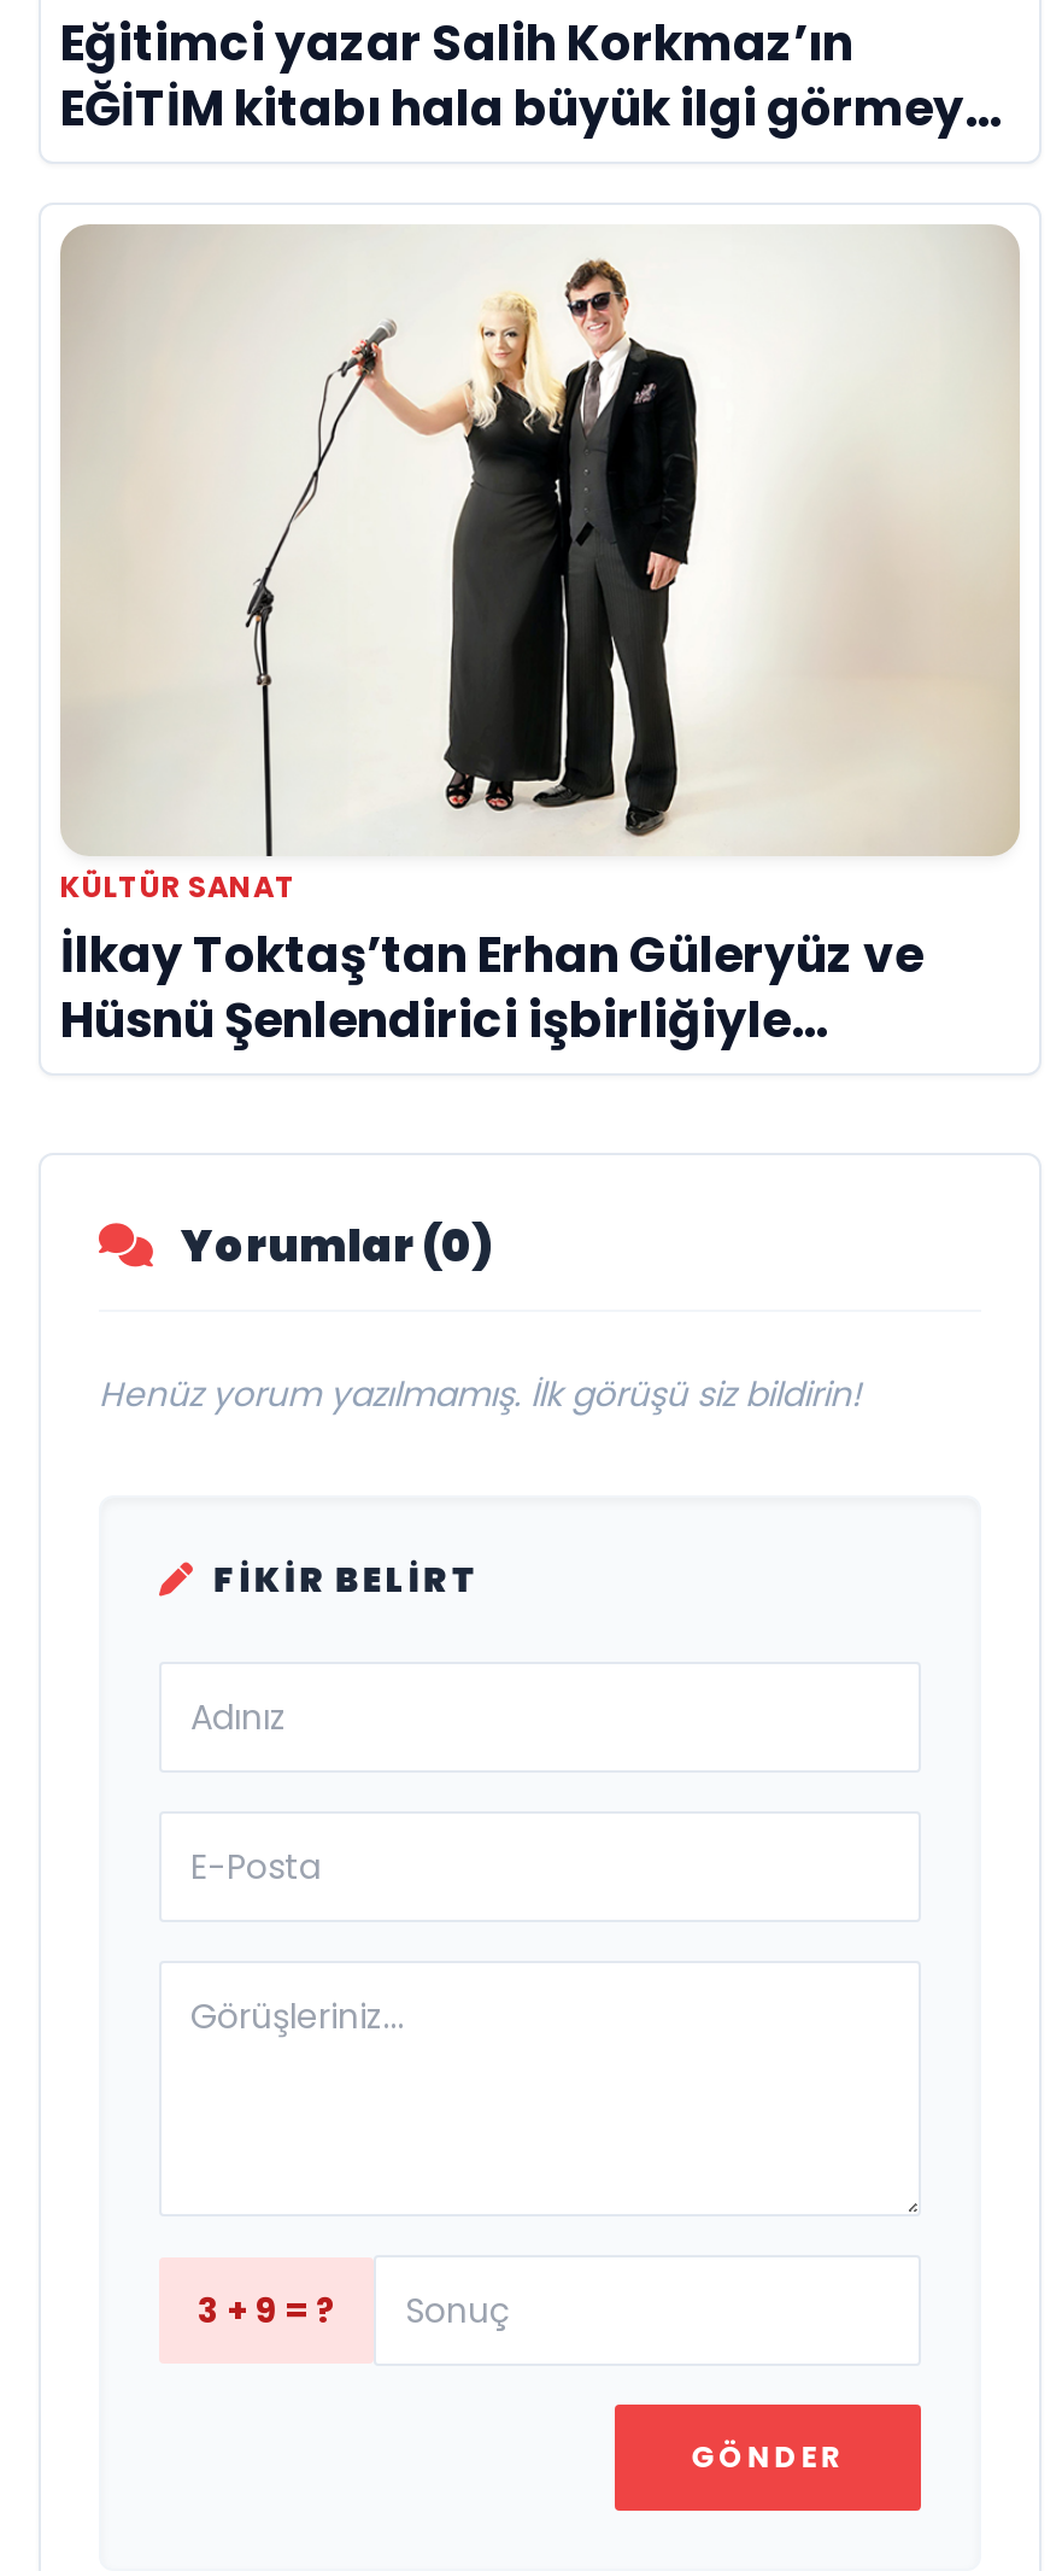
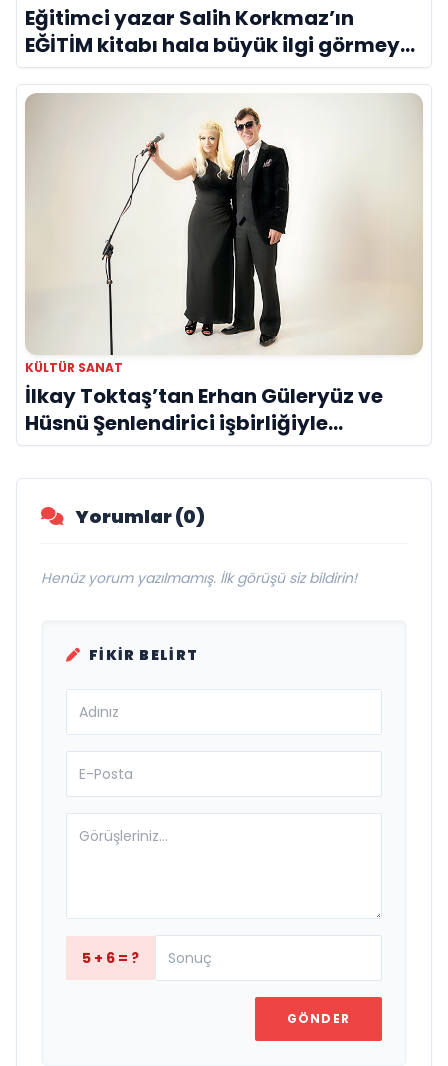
- 3 + 9 = ?
+ 5 + 6 = ?
